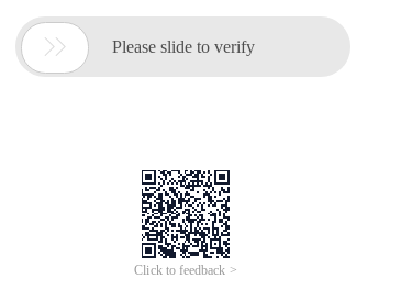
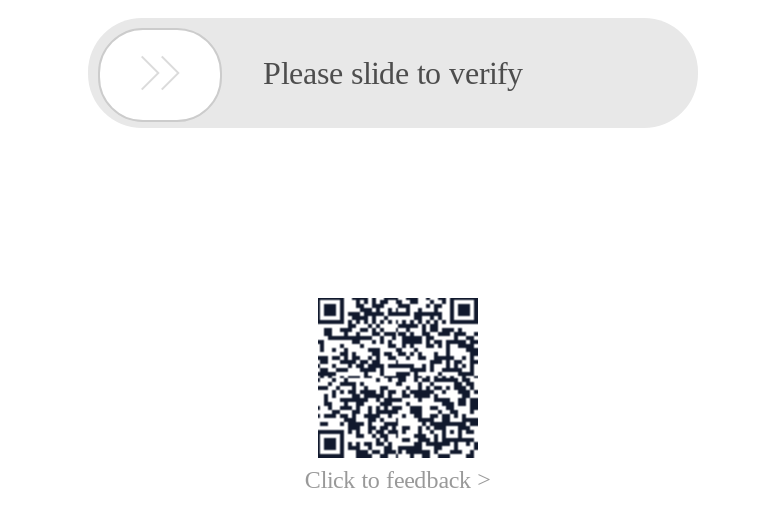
- [image]
+ [image]
